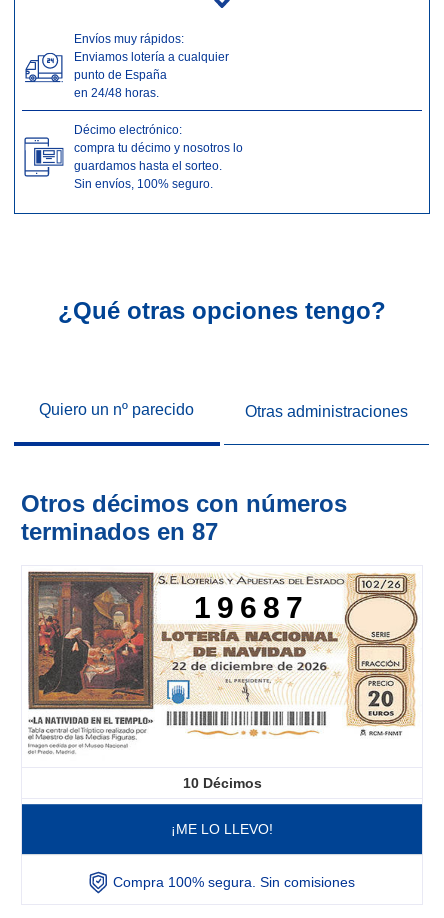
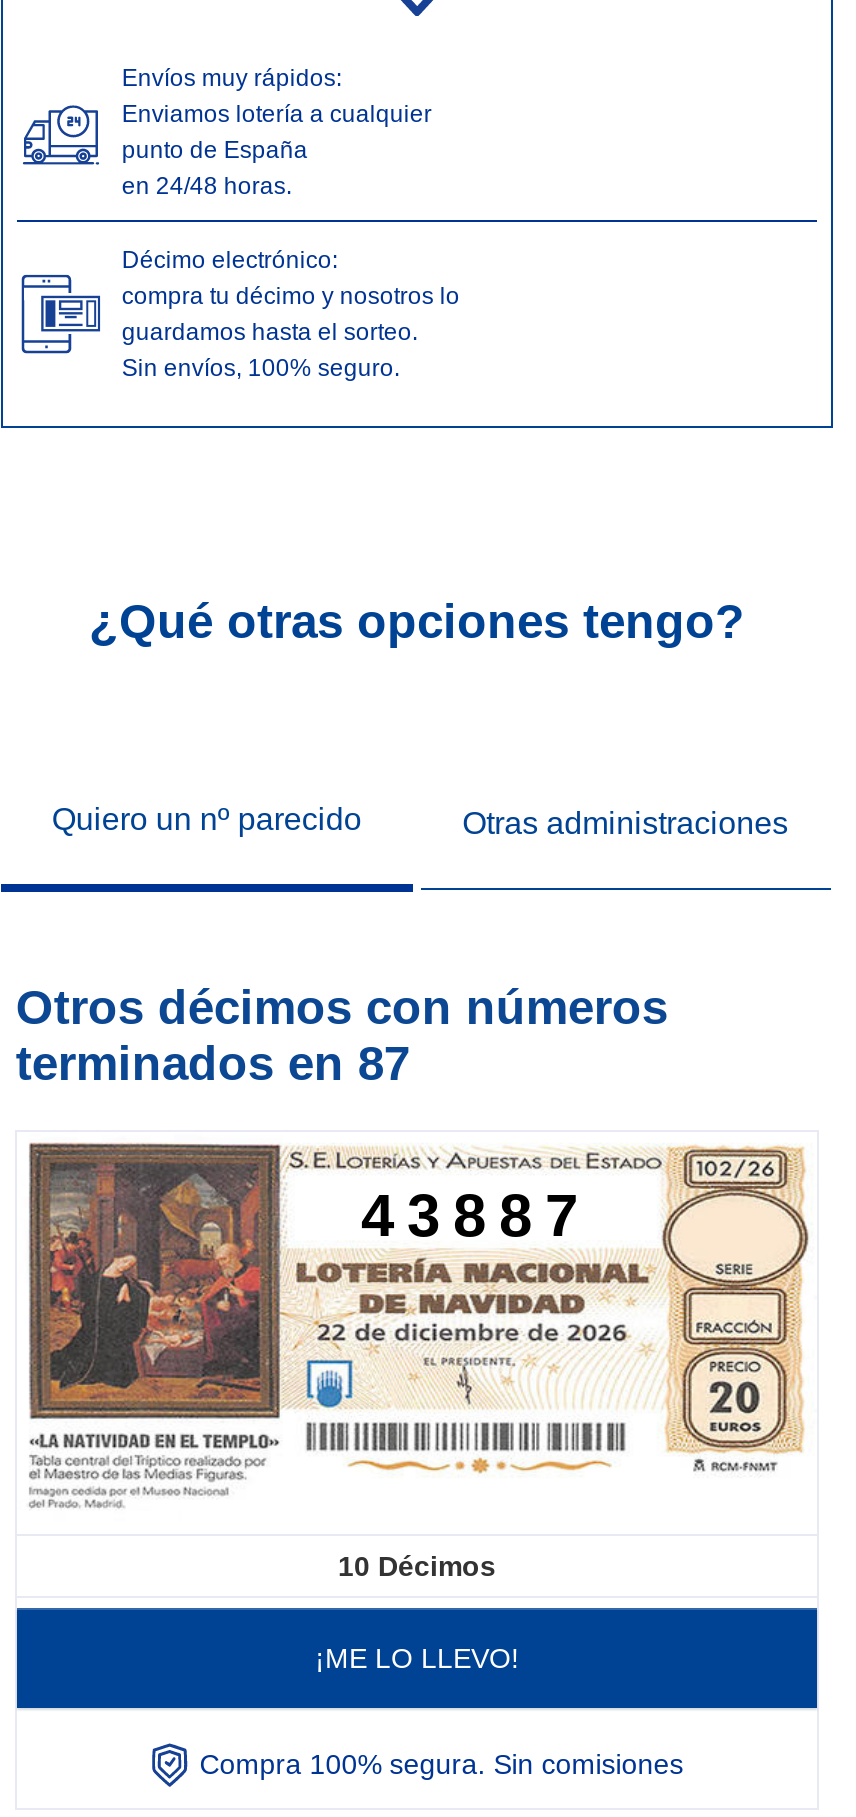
- 19687
+ 43887
